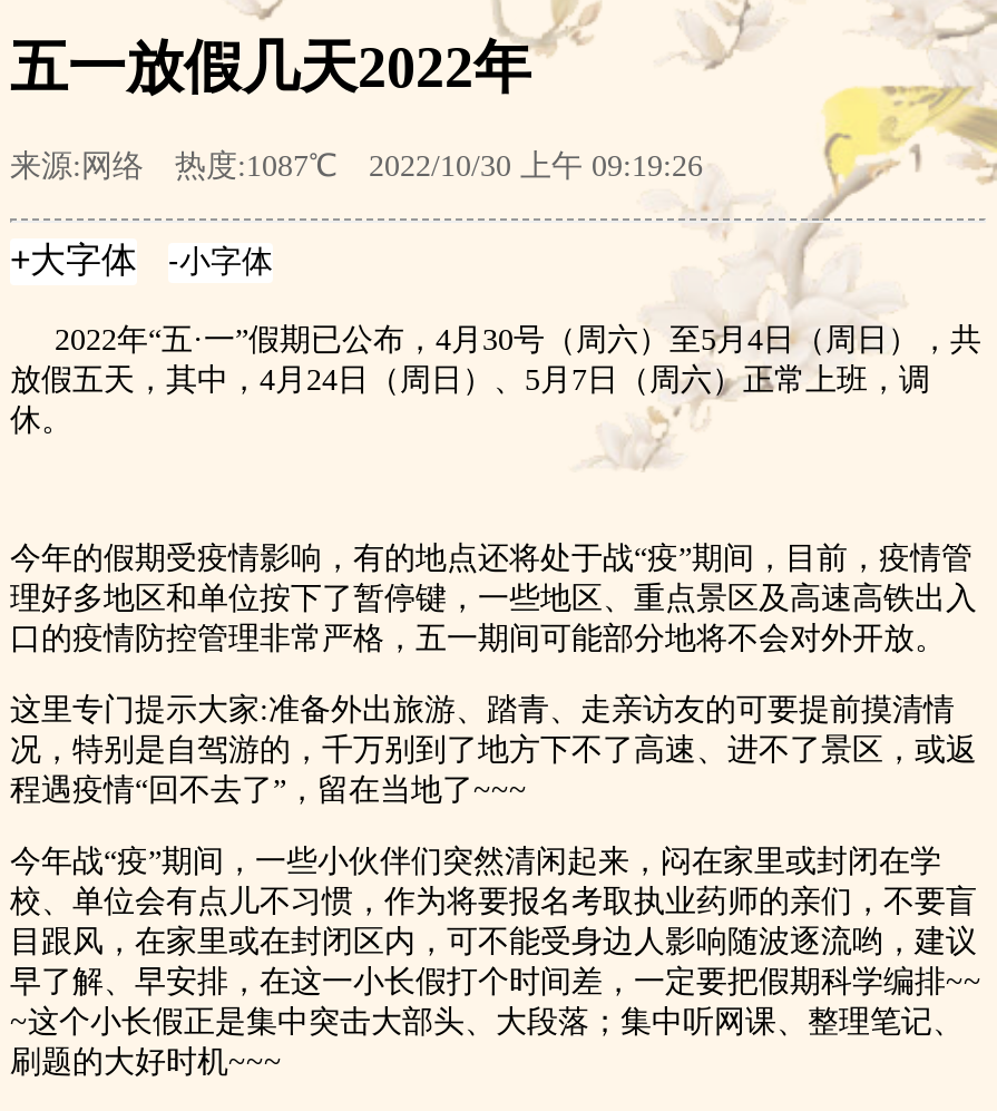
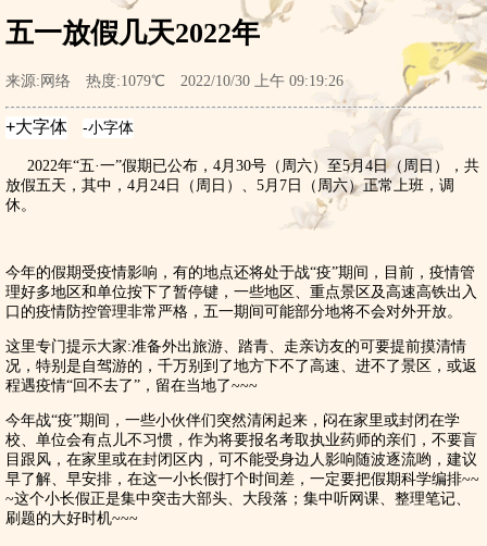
- 来源:网络 热度:1087℃ 2022/10/30 上午 09:19:26
+ 来源:网络 热度:1079℃ 2022/10/30 上午 09:19:26
